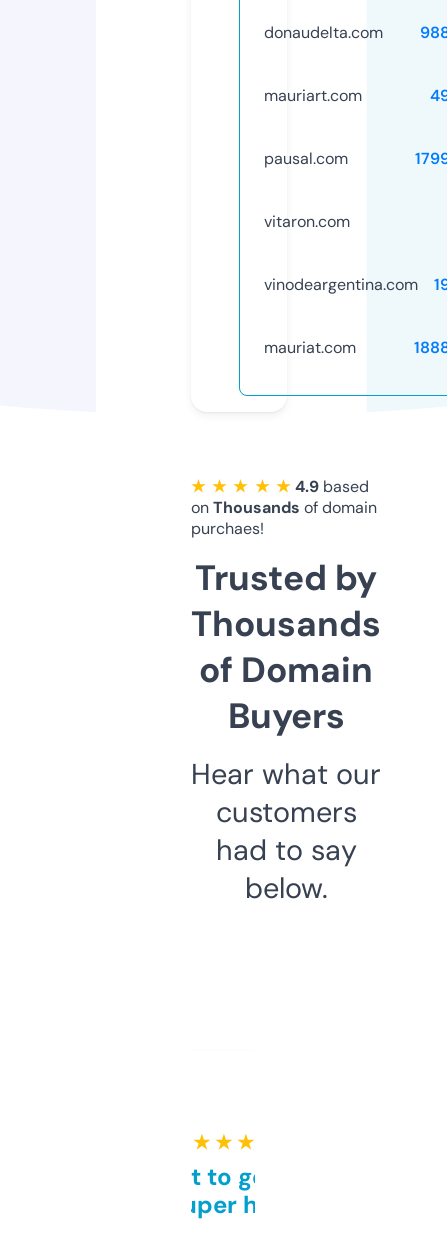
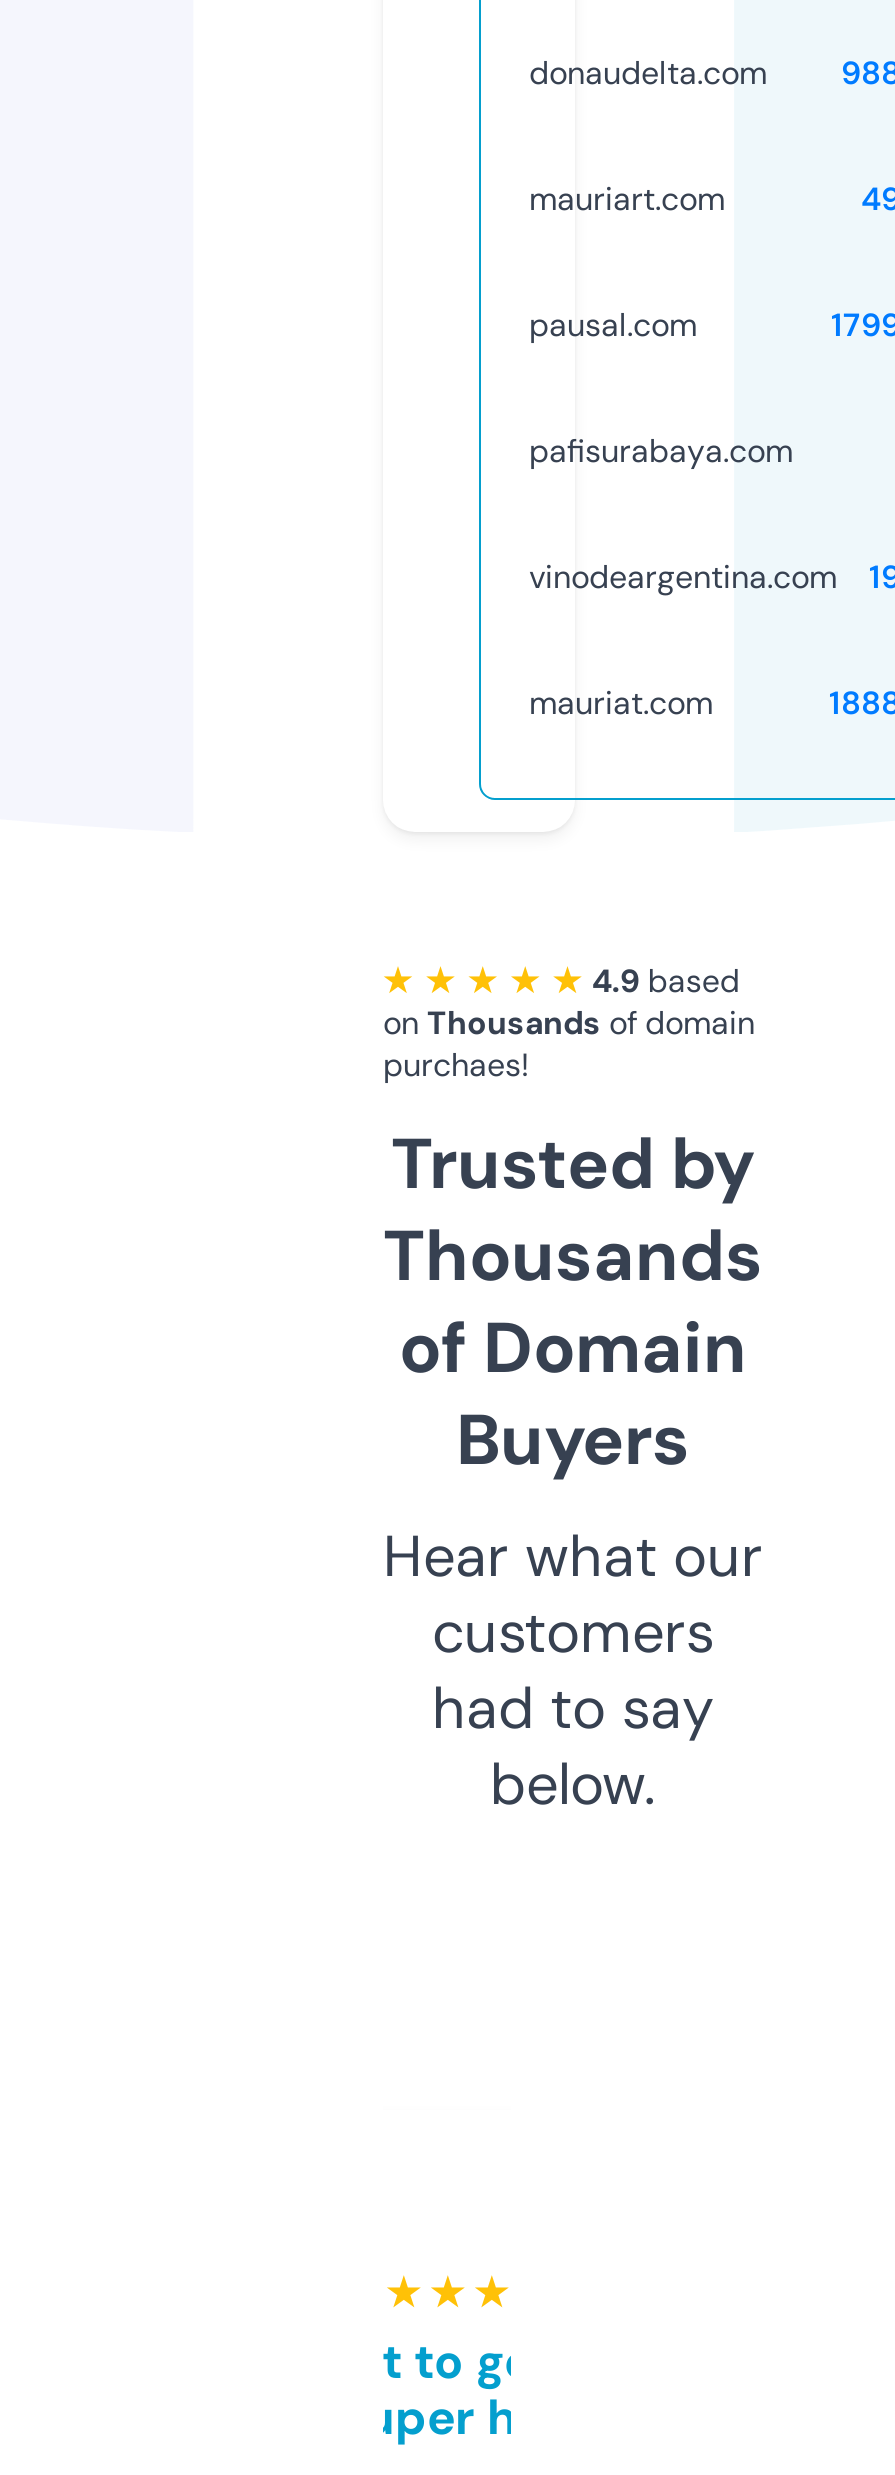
- vitaron.com
+ pafisurabaya.com
